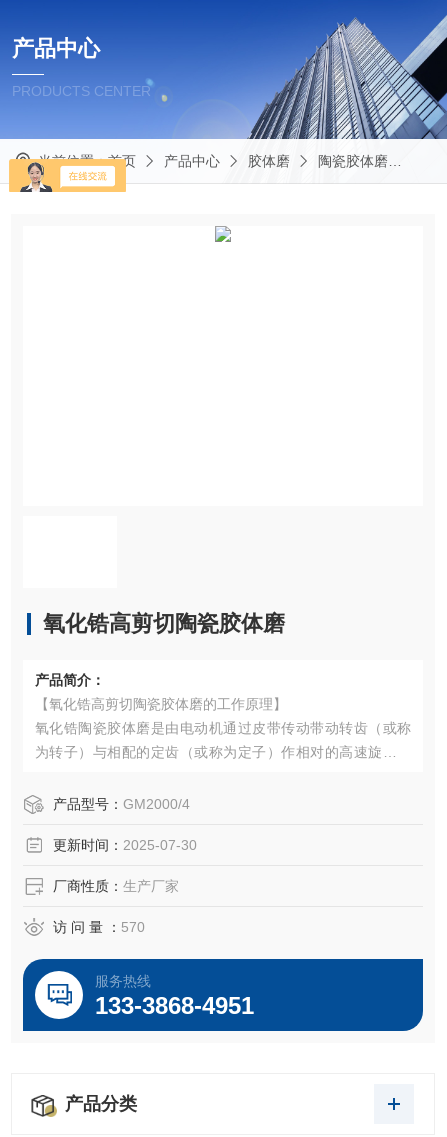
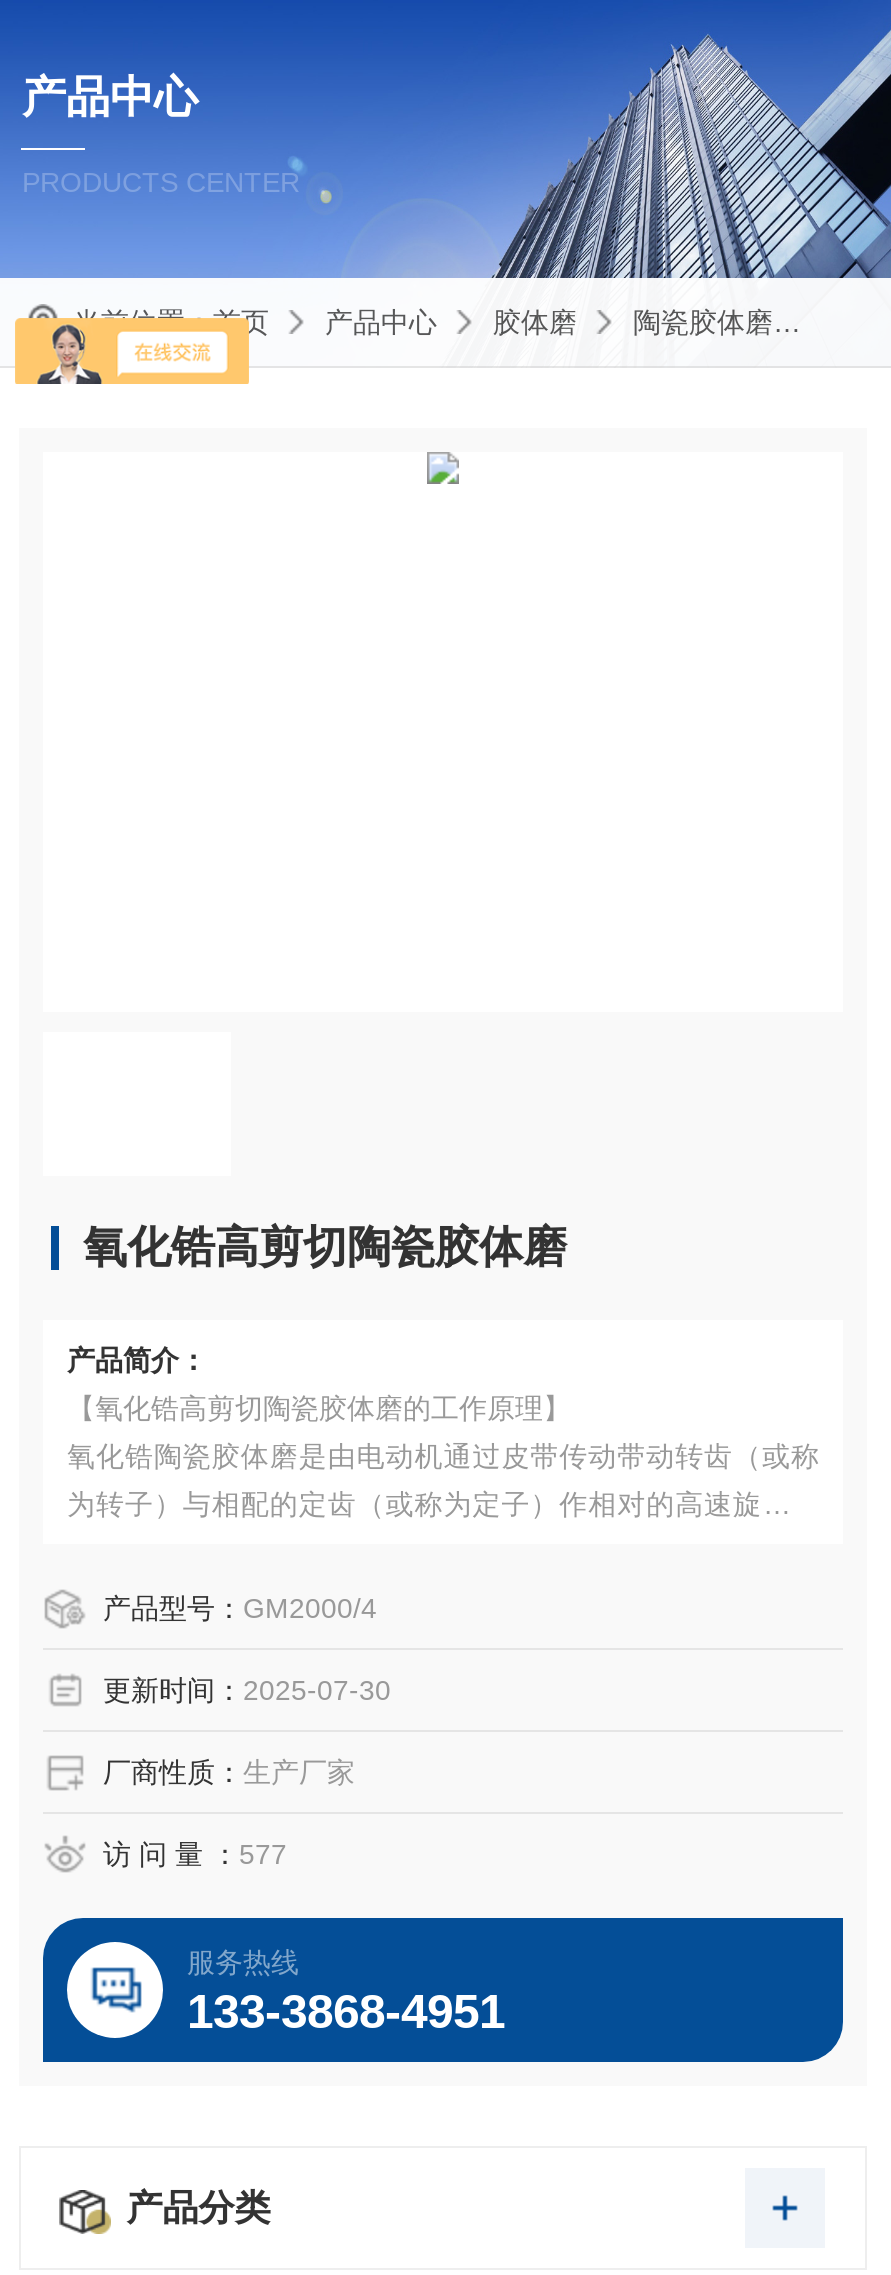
- 访 问 量 ：570
+ 访 问 量 ：577
